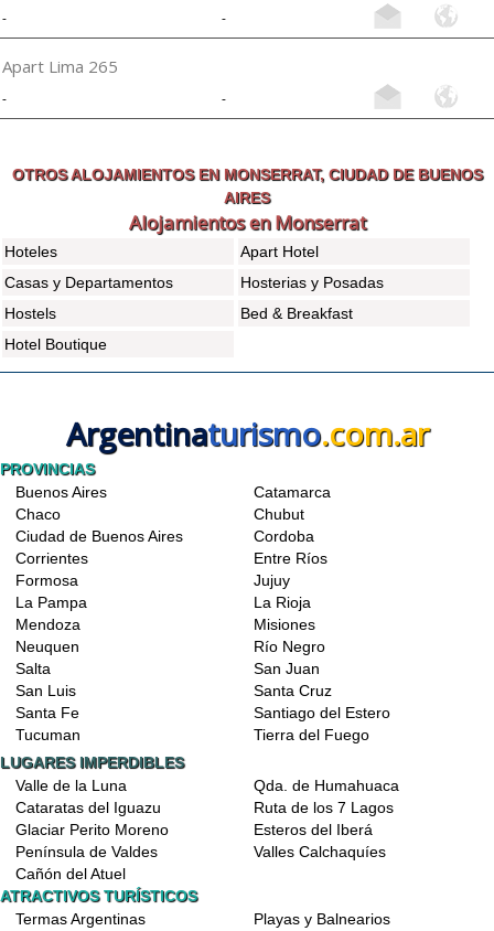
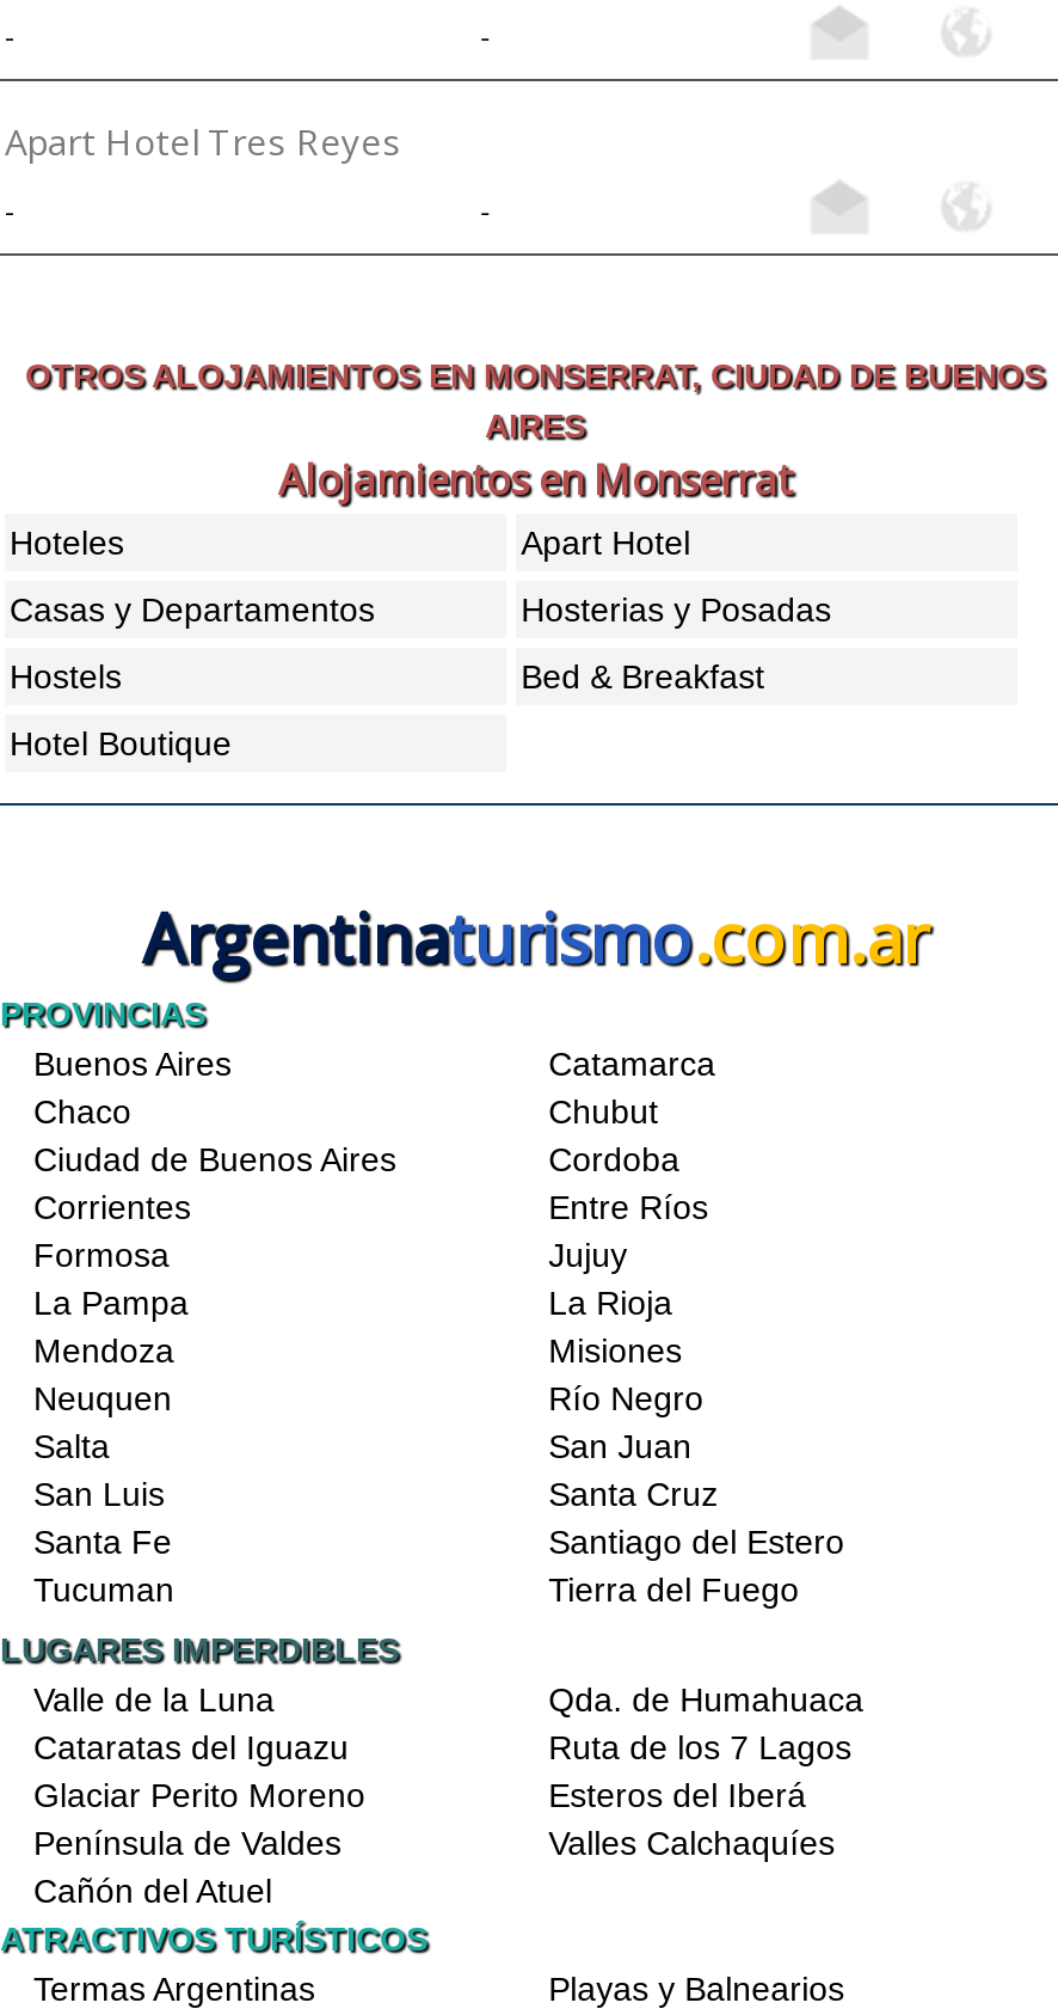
- Apart Lima 265
+ Apart Hotel Tres Reyes
